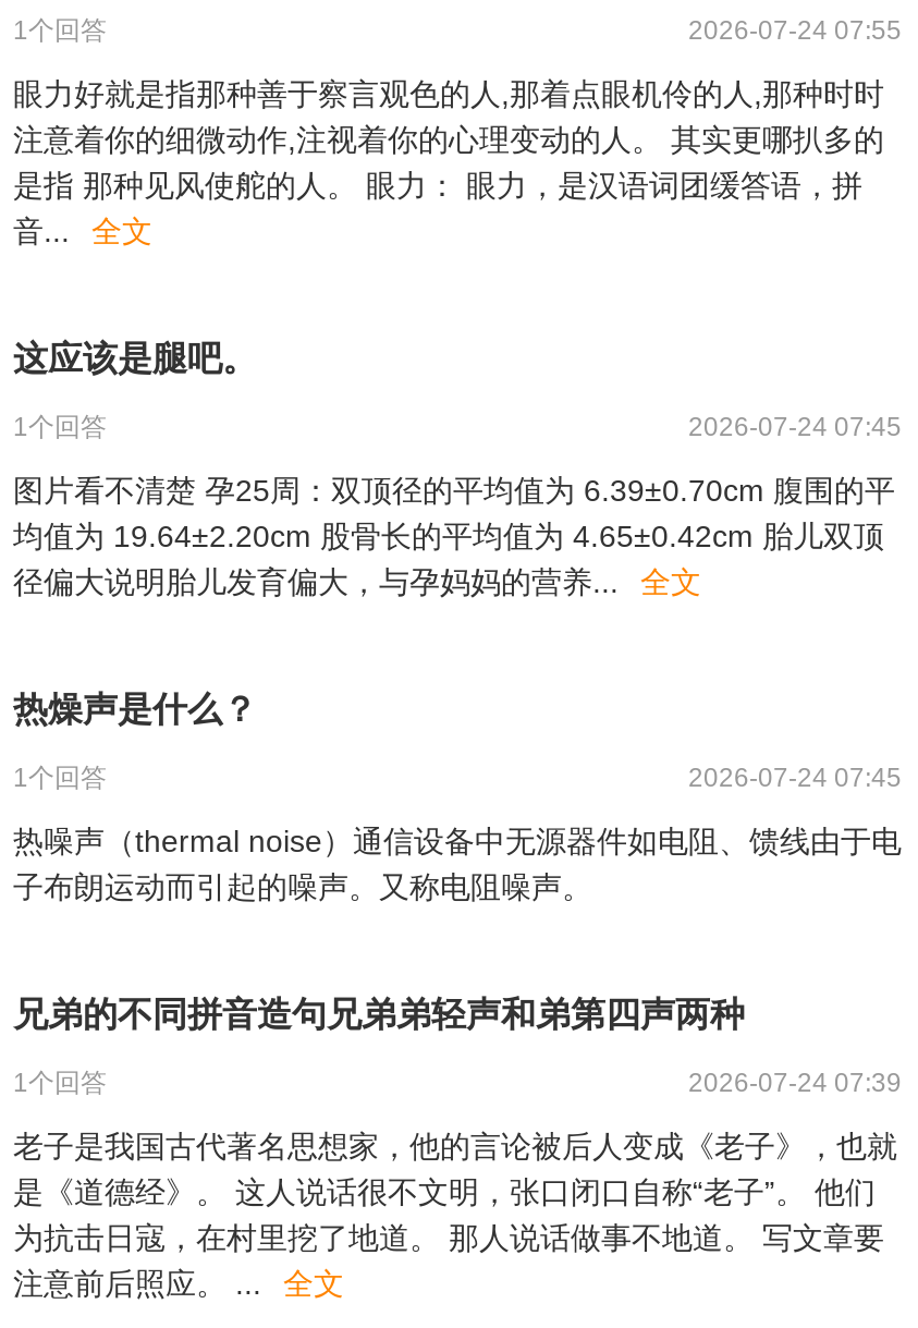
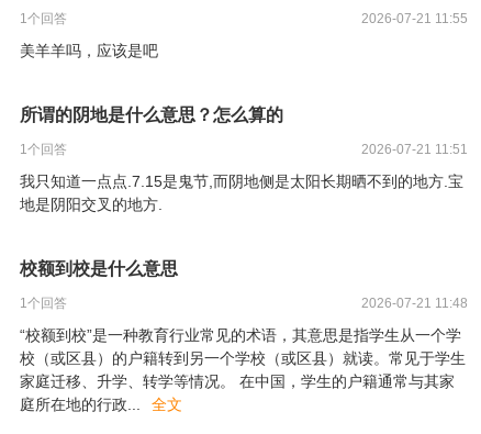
- 2026-07-24 07:55
+ 2026-07-21 11:55

- 眼力好就是指那种善于察言观色的人,那着点眼机伶的人,那种时时
- 注意着你的细微动作,注视着你的心理变动的人。 其实更哪扒多的
- 是指 那种见风使舵的人。 眼力： 眼力，是汉语词团缓答语，拼
- 音...
- 全文
+ 美羊羊吗，应该是吧

- 这应该是腿吧。
+ 所谓的阴地是什么意思？怎么算的

- 2026-07-24 07:45
+ 2026-07-21 11:51

- 图片看不清楚 孕25周：双顶径的平均值为 6.39±0.70cm 腹围的平
- 均值为 19.64±2.20cm 股骨长的平均值为 4.65±0.42cm 胎儿双顶
- 径偏大说明胎儿发育偏大，与孕妈妈的营养...
- 全文
+ 我只知道一点点.7.15是鬼节,而阴地侧是太阳长期晒不到的地方.宝
+ 地是阴阳交叉的地方.

- 热燥声是什么？
+ 校额到校是什么意思

- 2026-07-24 07:45
- 热噪声（thermal noise）通信设备中无源器件如电阻、馈线由于电
- 子布朗运动而引起的噪声。又称电阻噪声。
- 兄弟的不同拼音造句兄弟弟轻声和弟第四声两种
- 1个回答
- 2026-07-24 07:39
- 老子是我国古代著名思想家，他的言论被后人变成《老子》，也就
- 是《道德经》。 这人说话很不文明，张口闭口自称“老子”。 他们
- 为抗击日寇，在村里挖了地道。 那人说话做事不地道。 写文章要
- 注意前后照应。...
+ 2026-07-21 11:48
+ “校额到校”是一种教育行业常见的术语，其意思是指学生从一个学
+ 校（或区县）的户籍转到另一个学校（或区县）就读。常见于学生
+ 家庭迁移、升学、转学等情况。 在中国，学生的户籍通常与其家
+ 庭所在地的行政...
